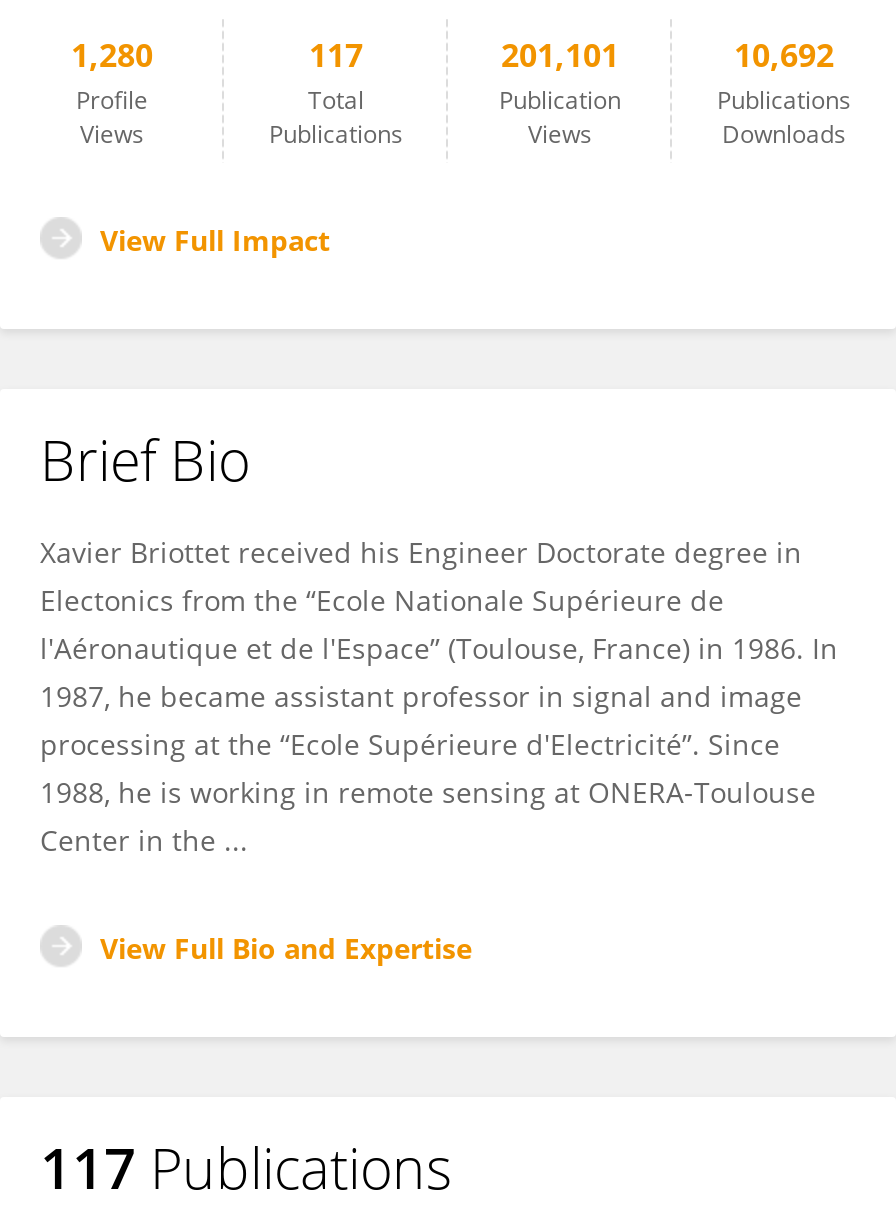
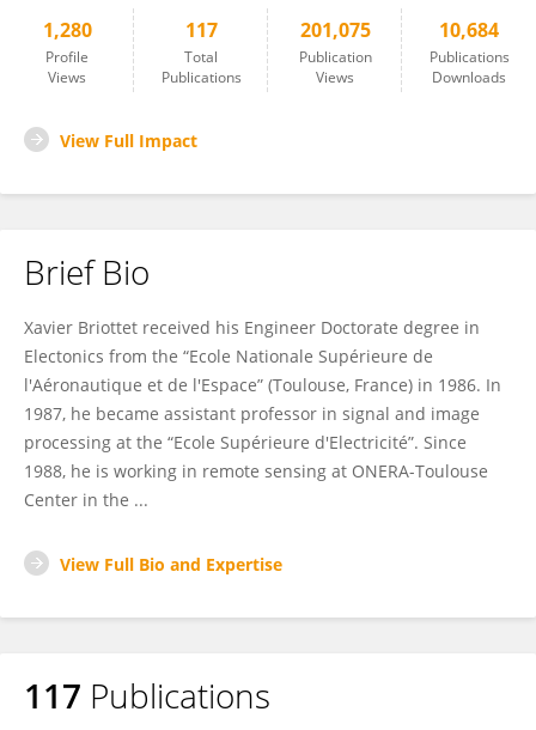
- 201,101
+ 201,075

- 10,692
+ 10,684
